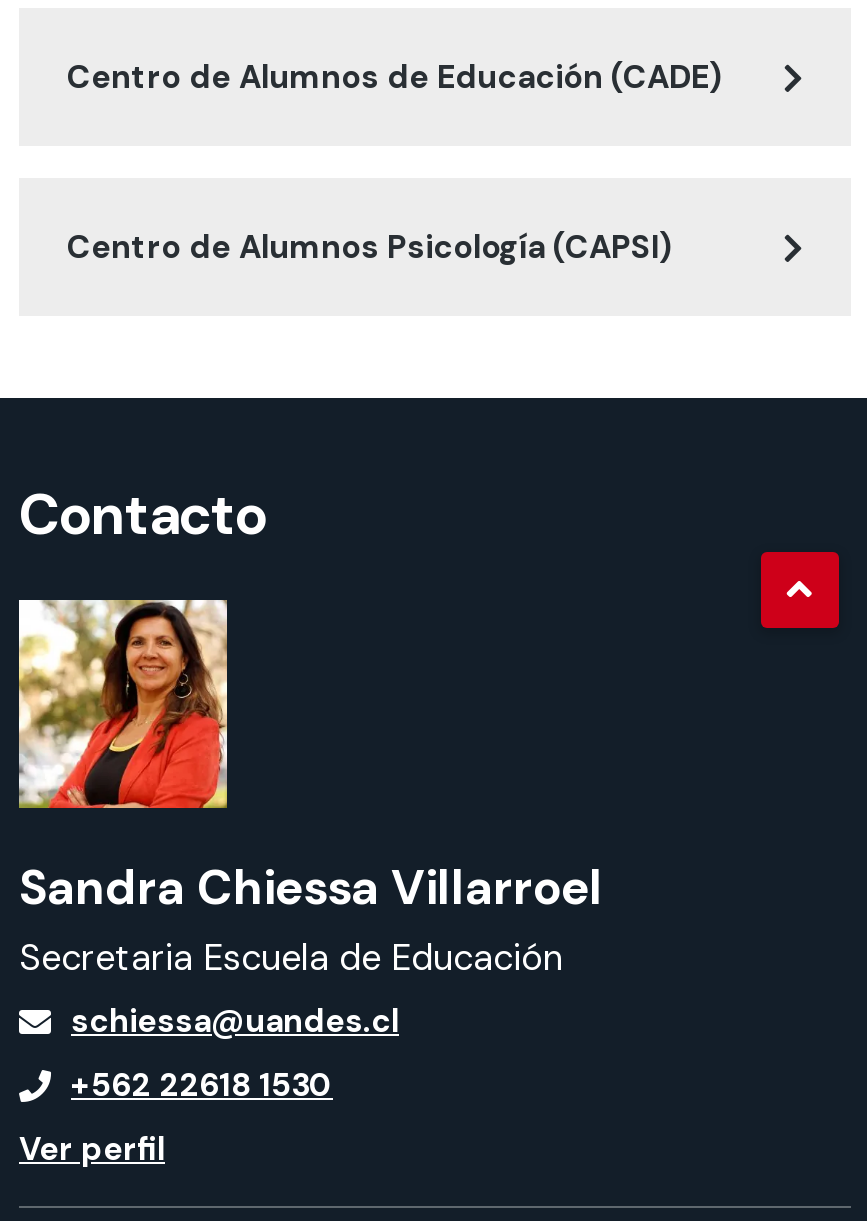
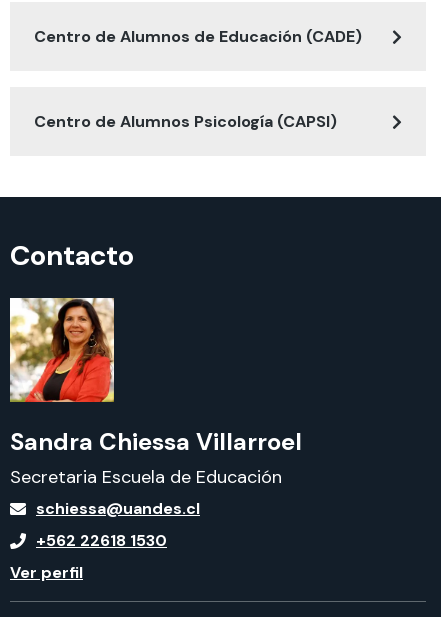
- [image]
